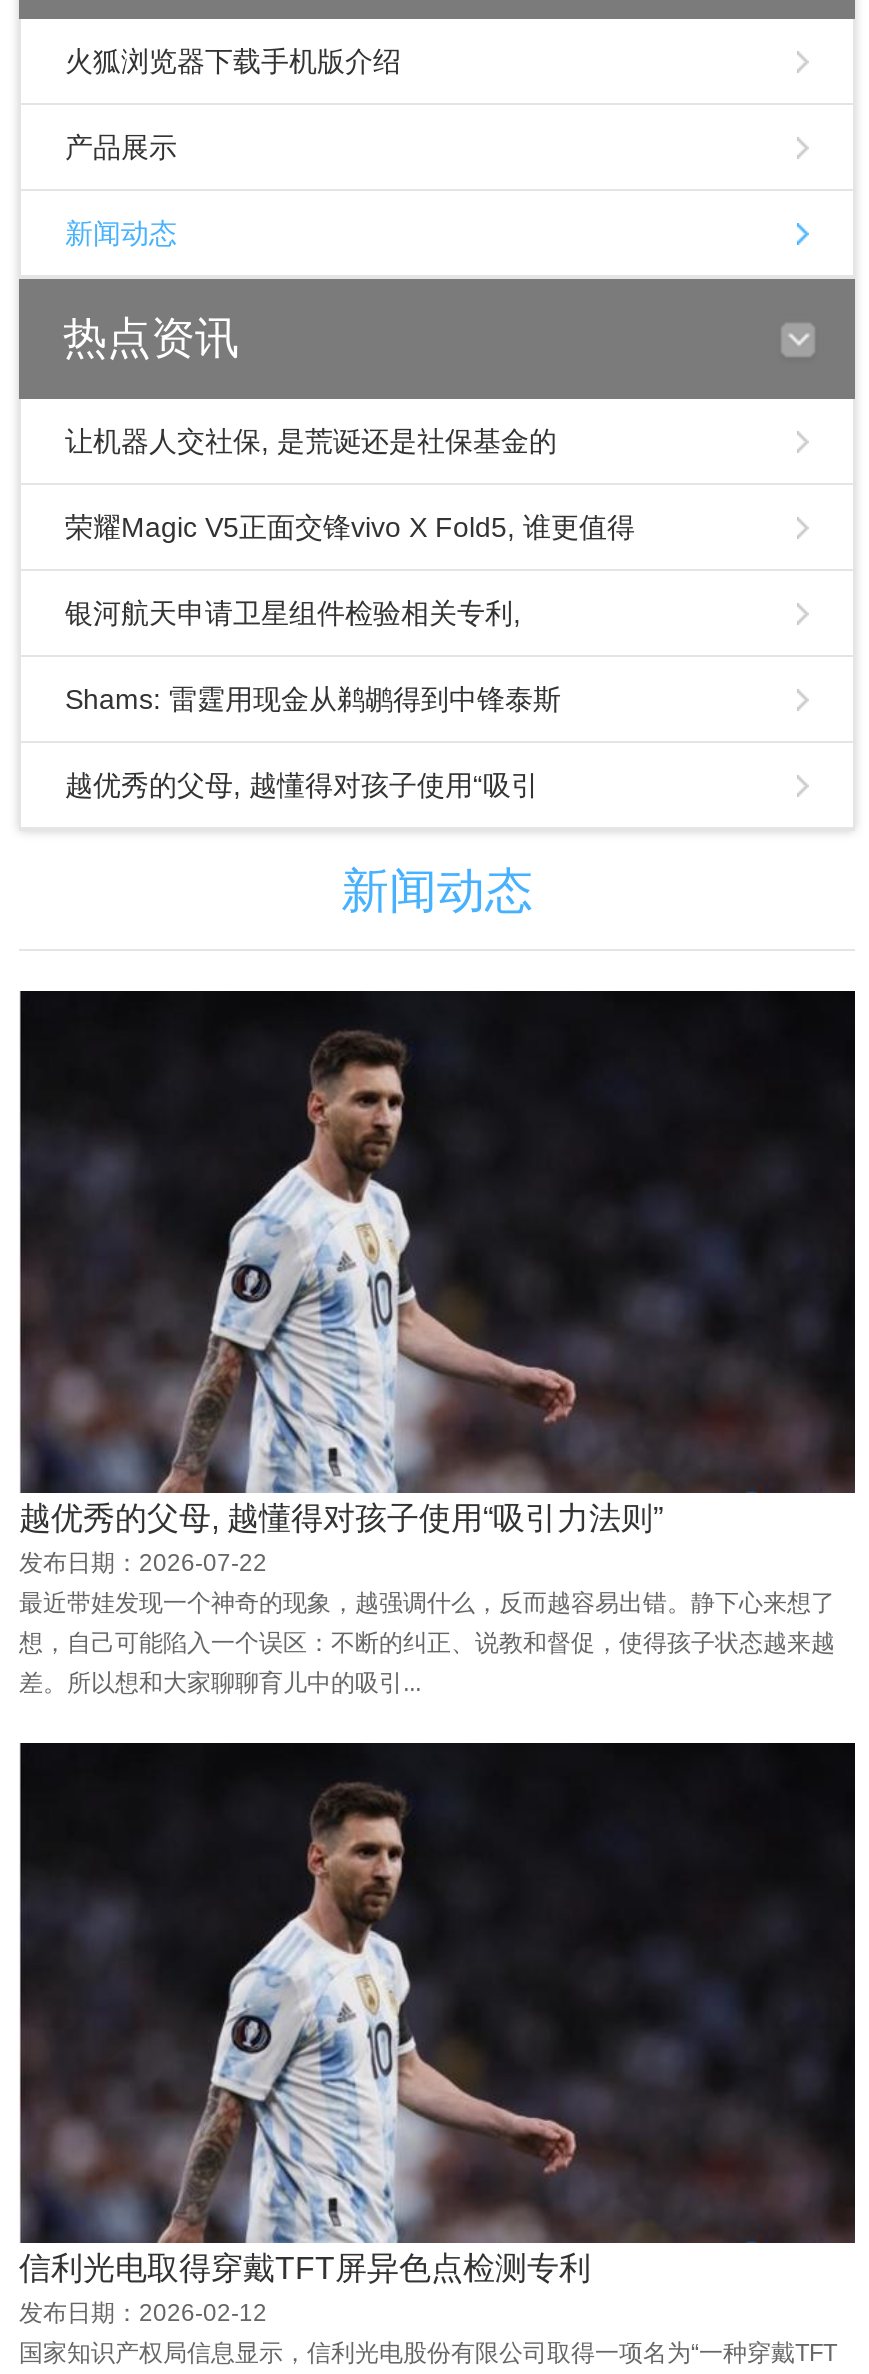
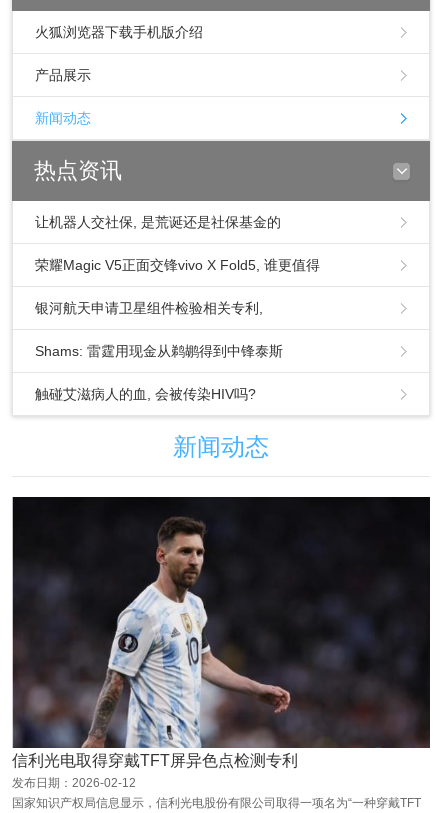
- 越优秀的父母, 越懂得对孩子使用“吸引
+ 触碰艾滋病人的血, 会被传染HIV吗?

- 越优秀的父母, 越懂得对孩子使用“吸引力法则”
- 发布日期：2026-07-22
- 最近带娃发现一个神奇的现象，越强调什么，反而越容易出错。静下心来想了
- 想，自己可能陷入一个误区：不断的纠正、说教和督促，使得孩子状态越来越
- 差。所以想和大家聊聊育儿中的吸引...
